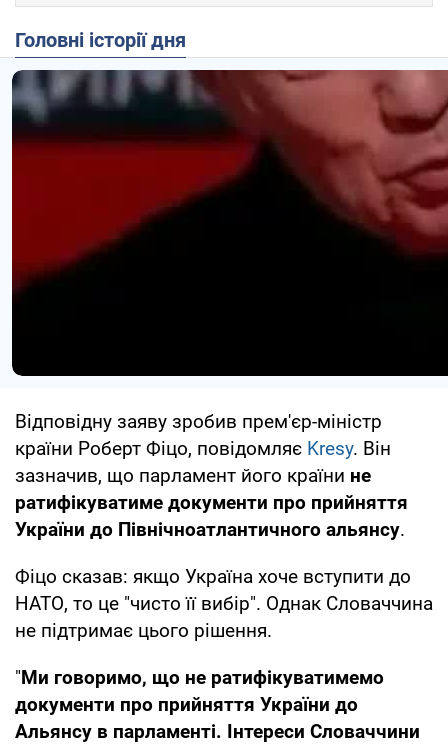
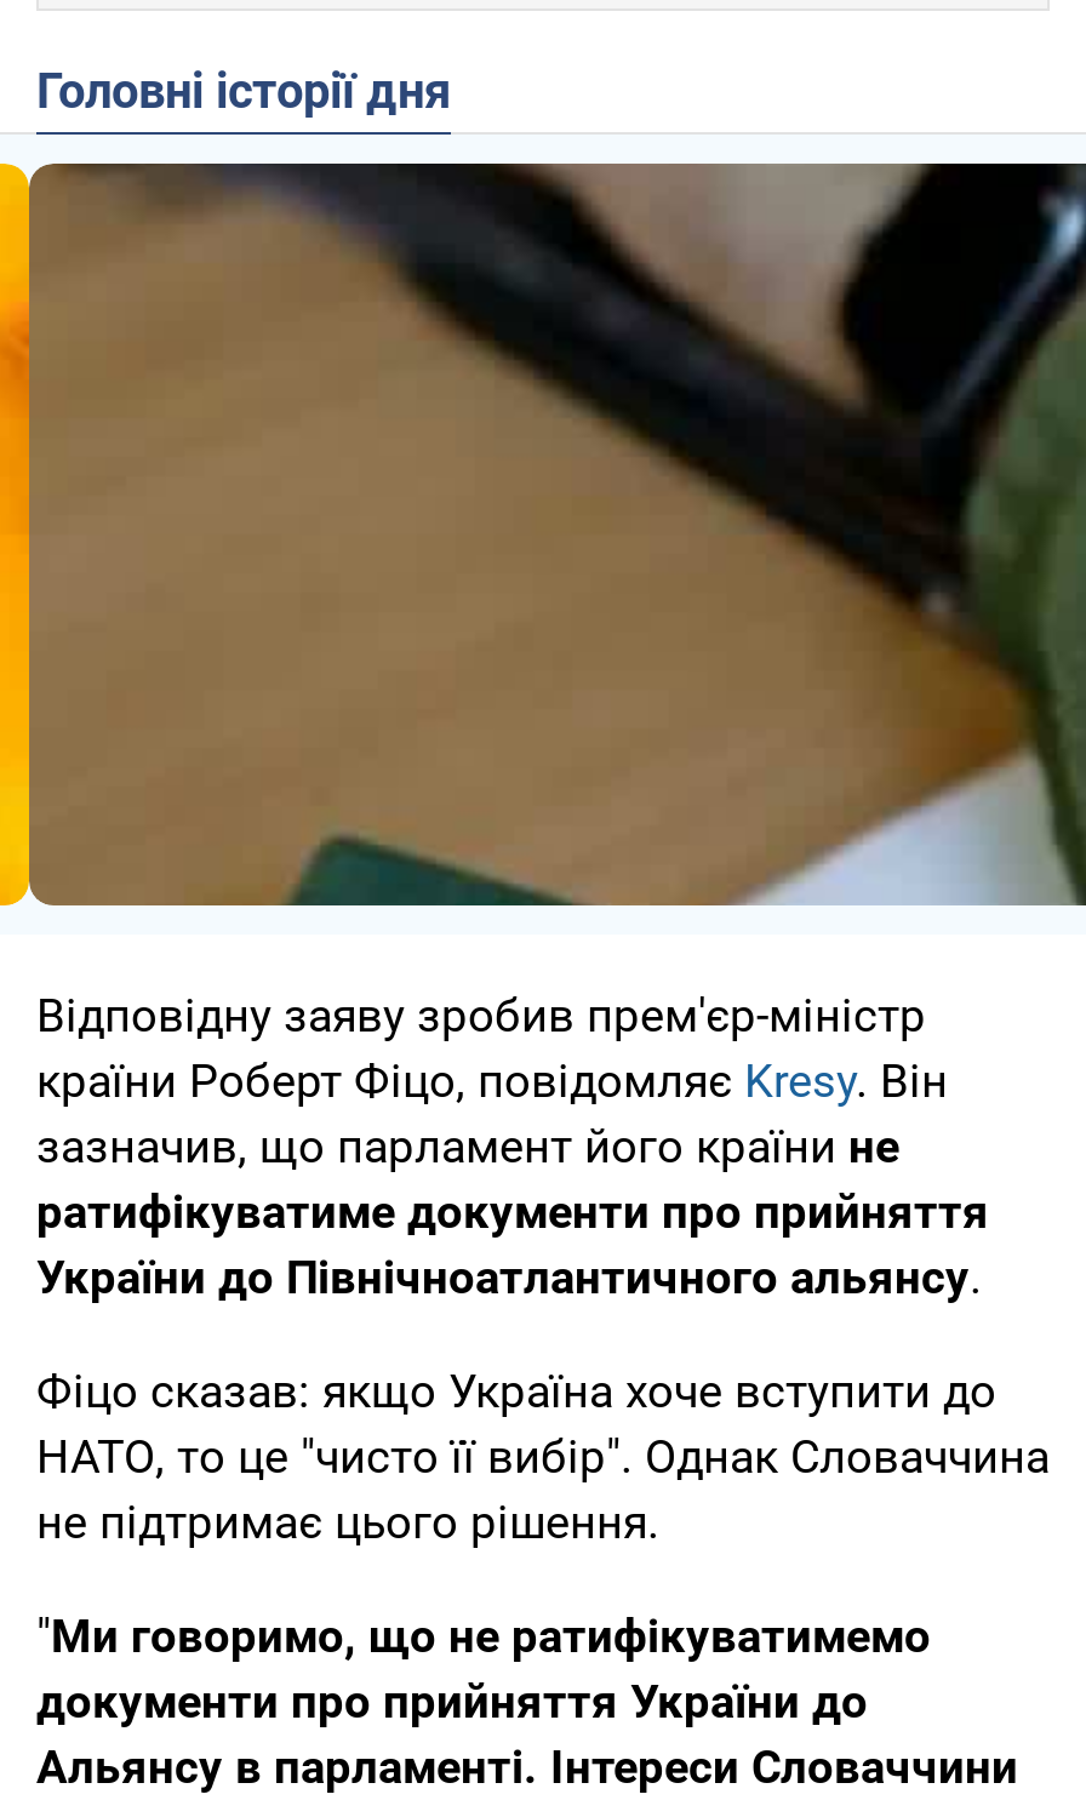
- [image]
+ [image]
